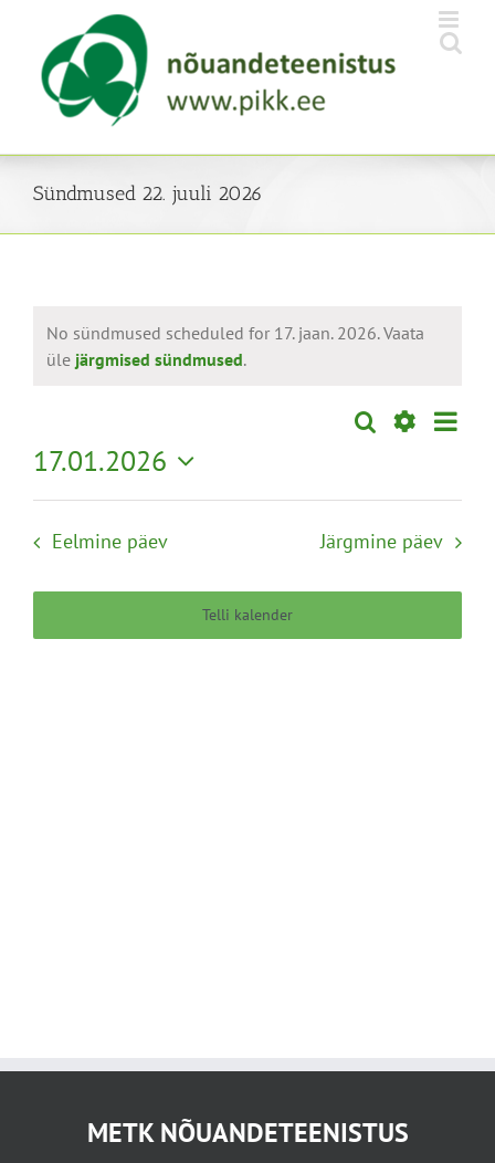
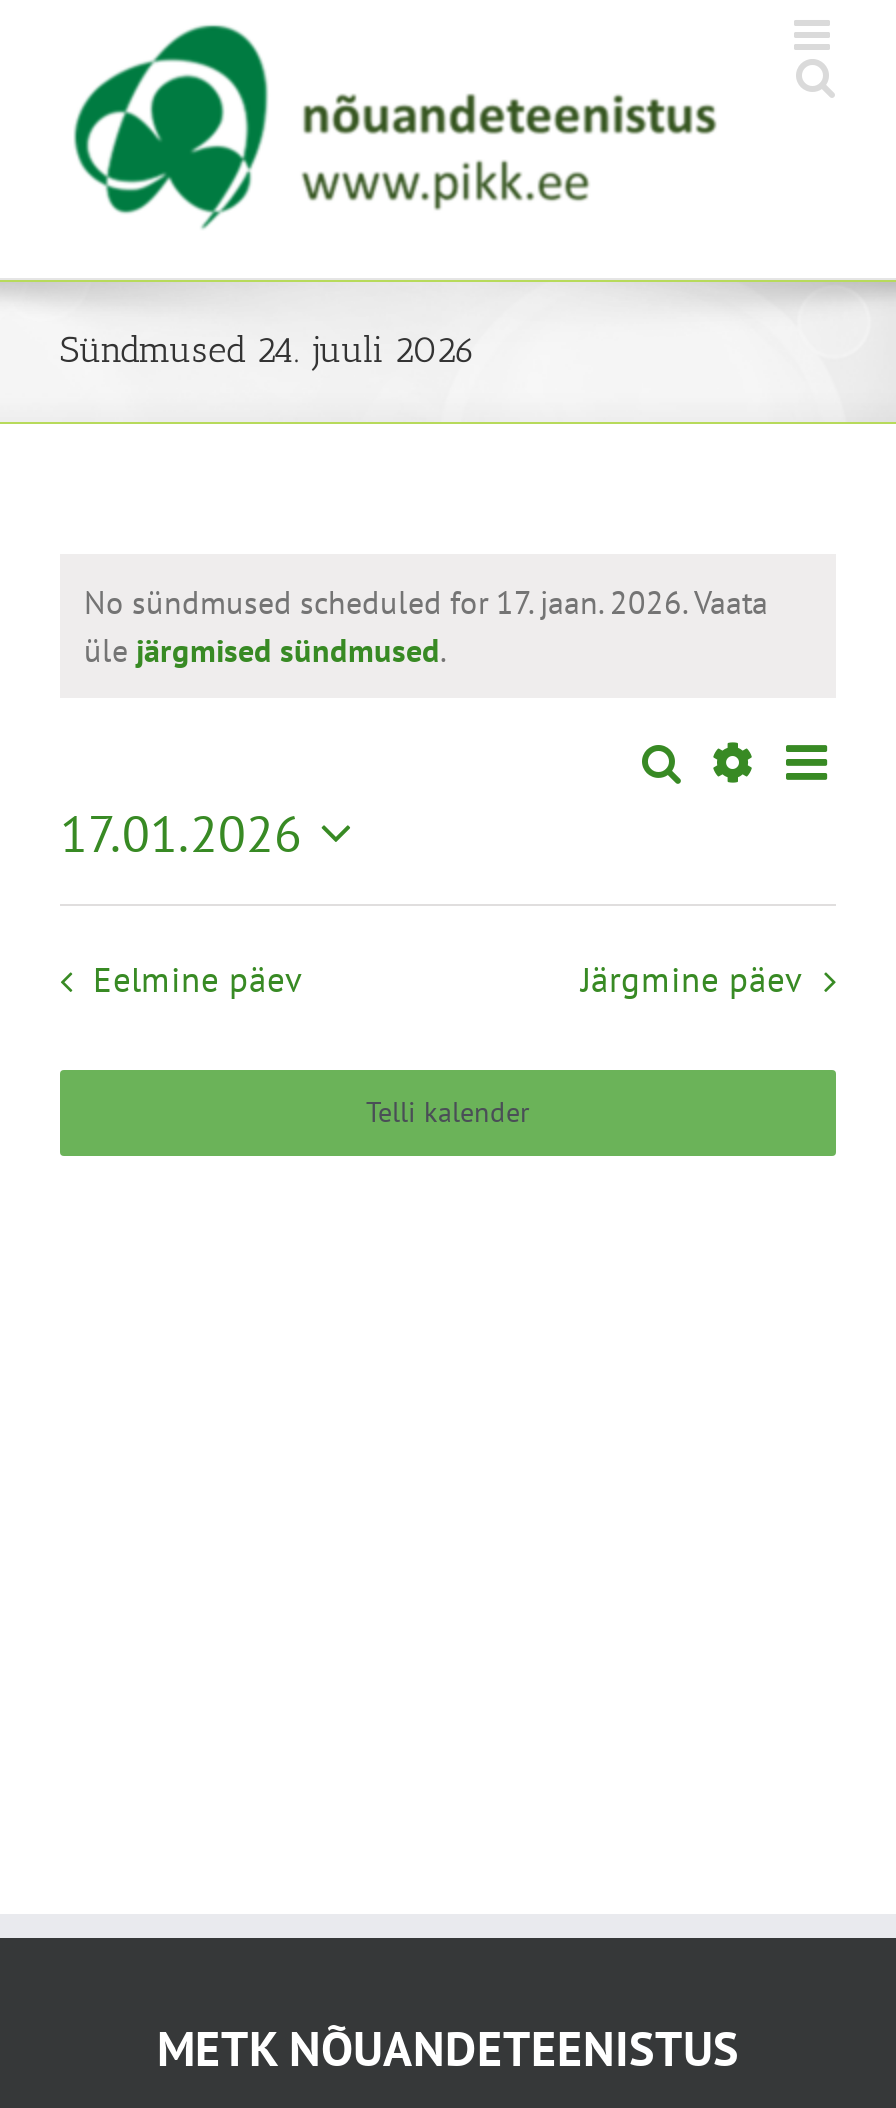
- Sündmused 22. juuli 2026
+ Sündmused 24. juuli 2026
